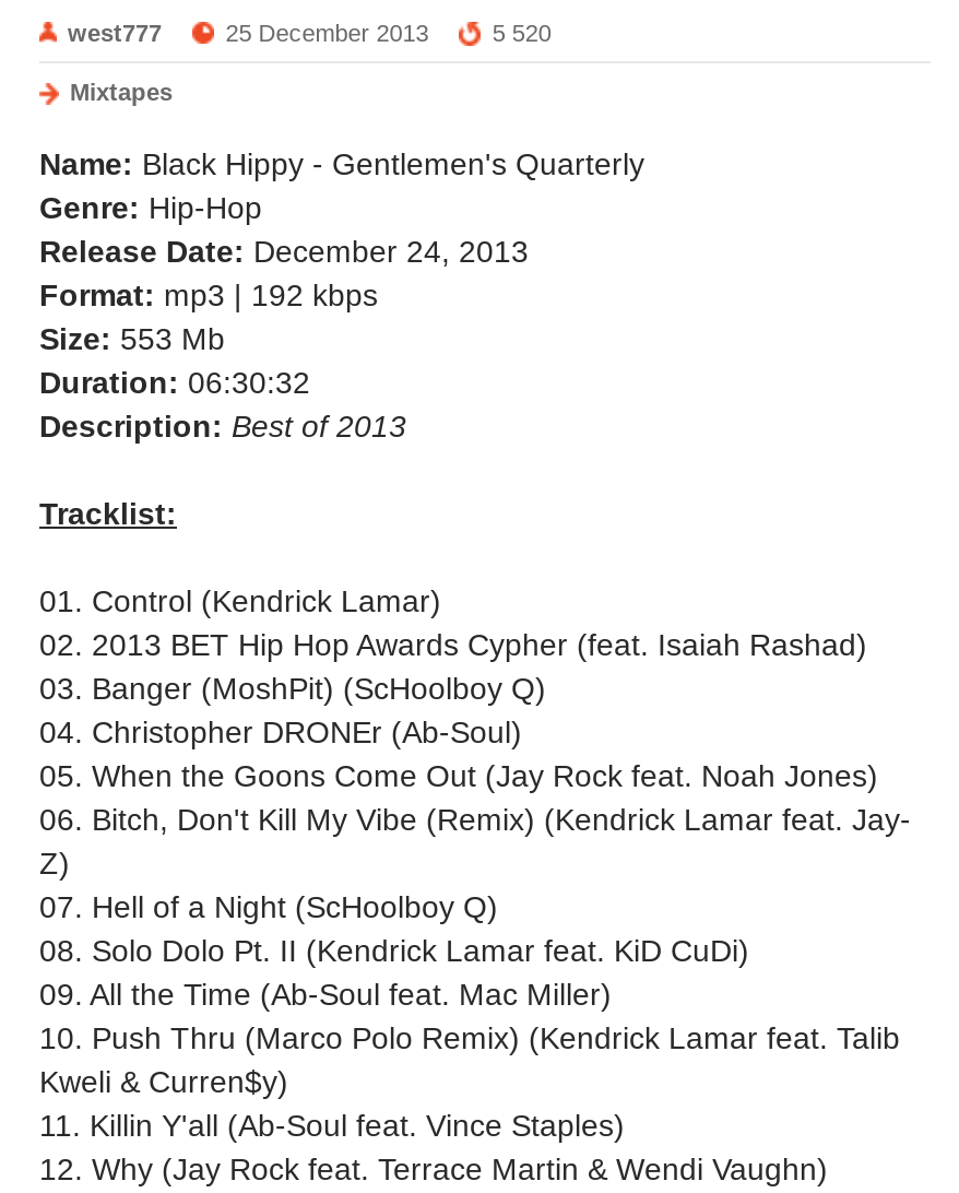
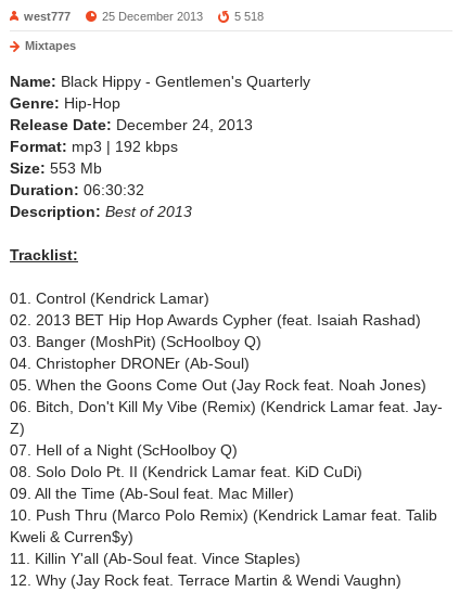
- 5 520
+ 5 518
